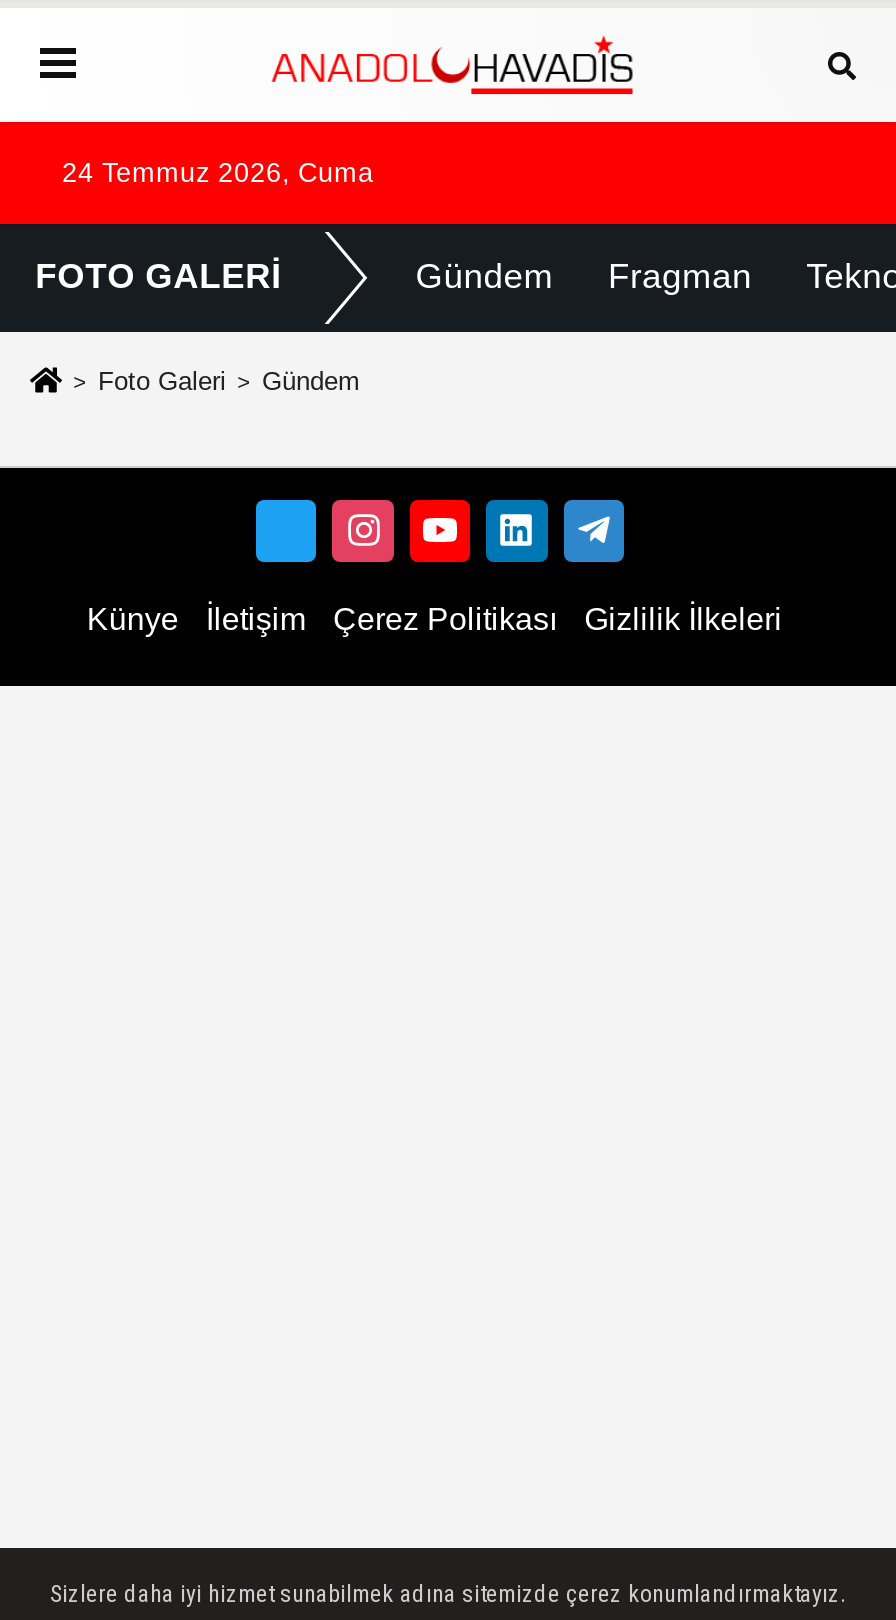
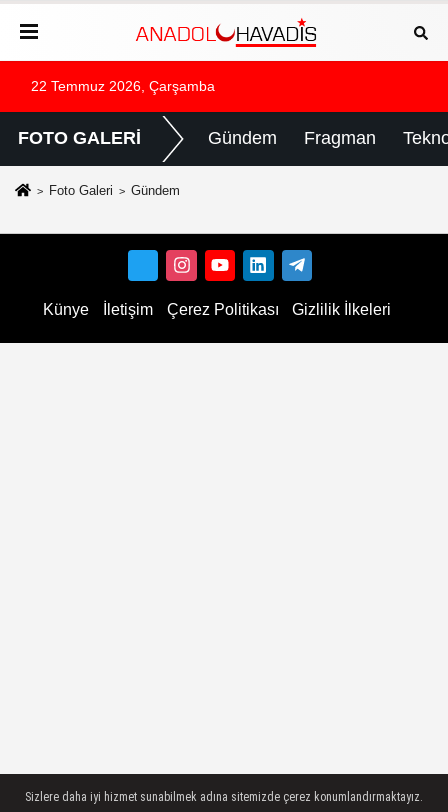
- 24 Temmuz 2026, Cuma
+ 22 Temmuz 2026, Çarşamba
